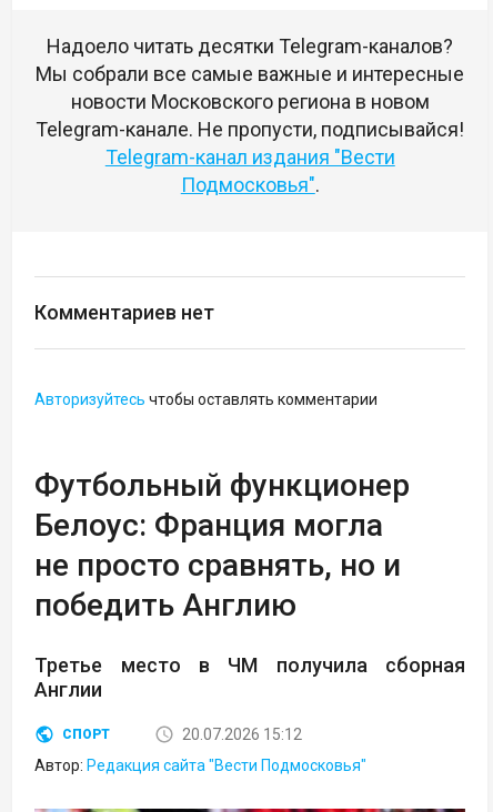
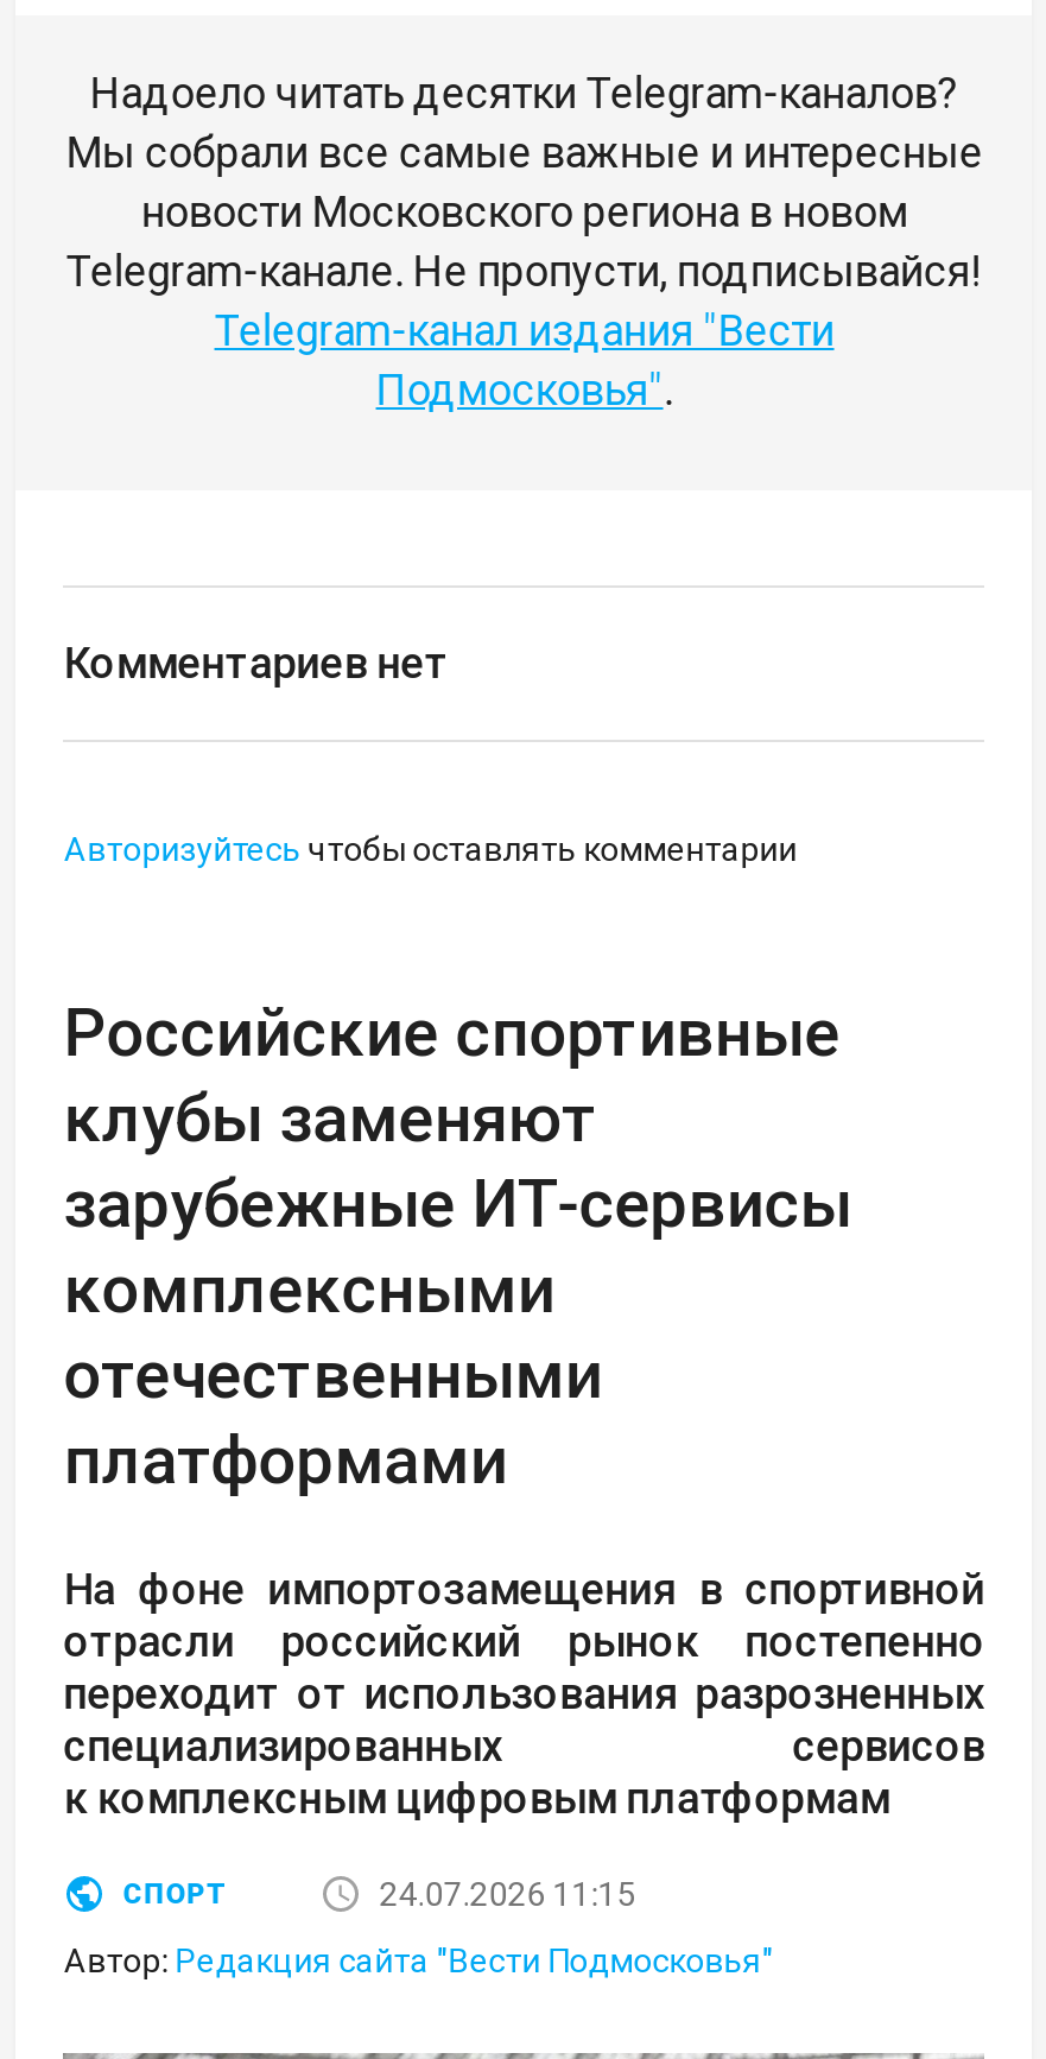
- Футбольный функционер
- Белоус: Франция могла
- не просто сравнять, но и
- победить Англию
+ Российские спортивные
+ клубы заменяют
+ зарубежные ИТ-сервисы
+ комплексными
+ отечественными
+ платформами

- Третье место в ЧМ получила сборная
- Англии
+ На фоне импортозамещения в спортивной
+ отрасли российский рынок постепенно
+ переходит от использования разрозненных
+ специализированных сервисов
+ к комплексным цифровым платформам

- 20.07.2026 15:12
+ 24.07.2026 11:15
